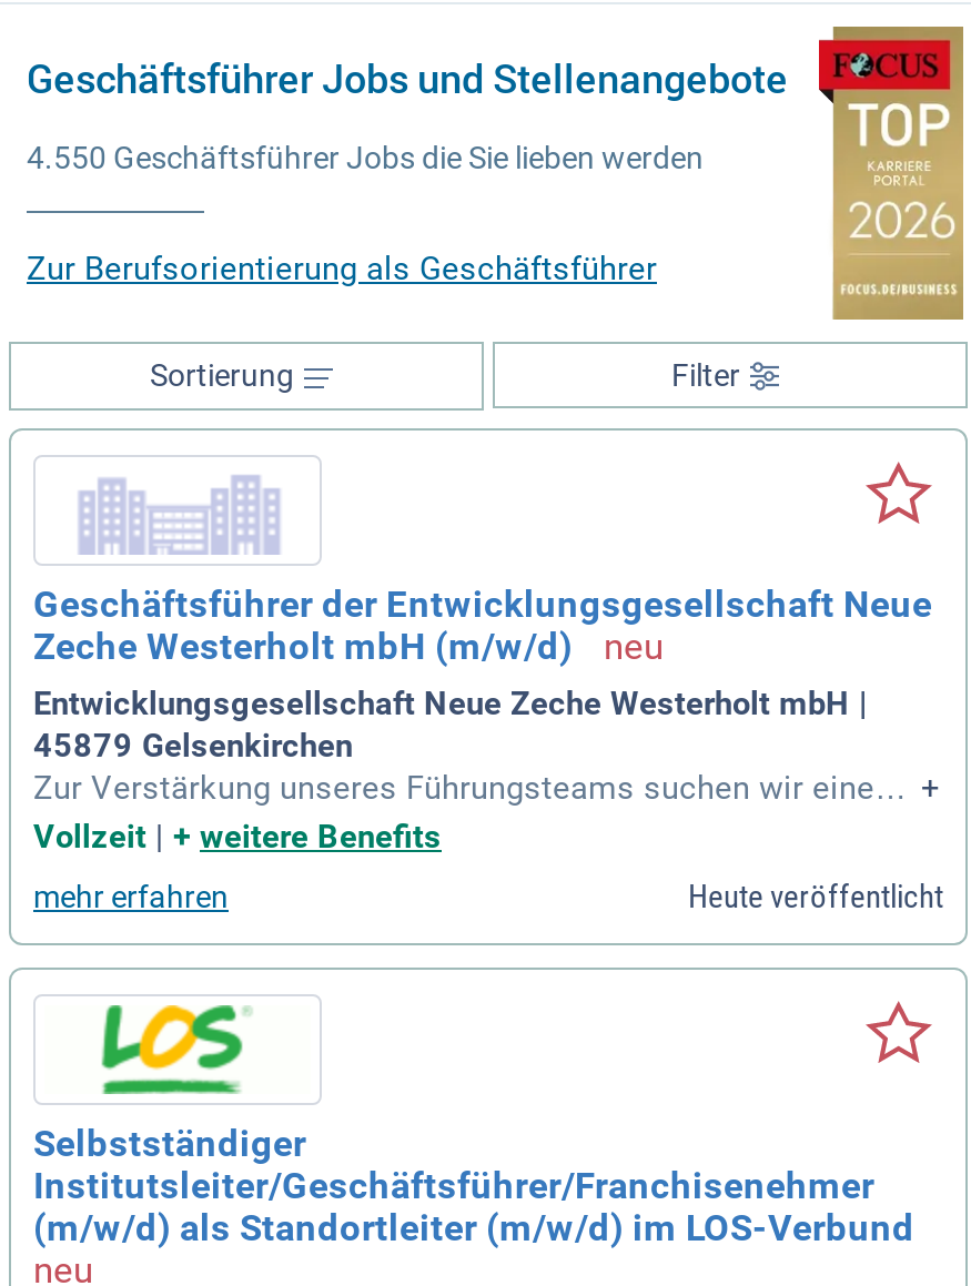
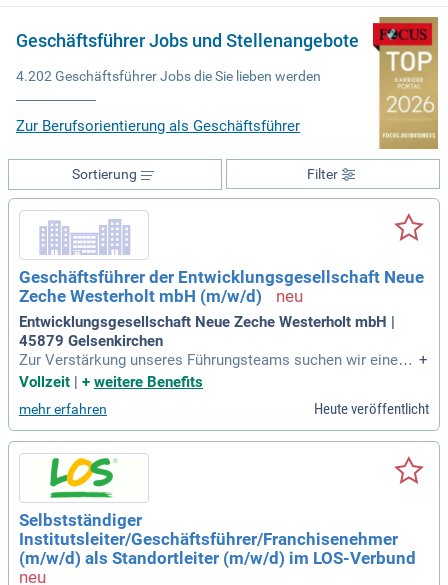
- 4.550 Geschäftsführer Jobs die Sie lieben werden
+ 4.202 Geschäftsführer Jobs die Sie lieben werden
